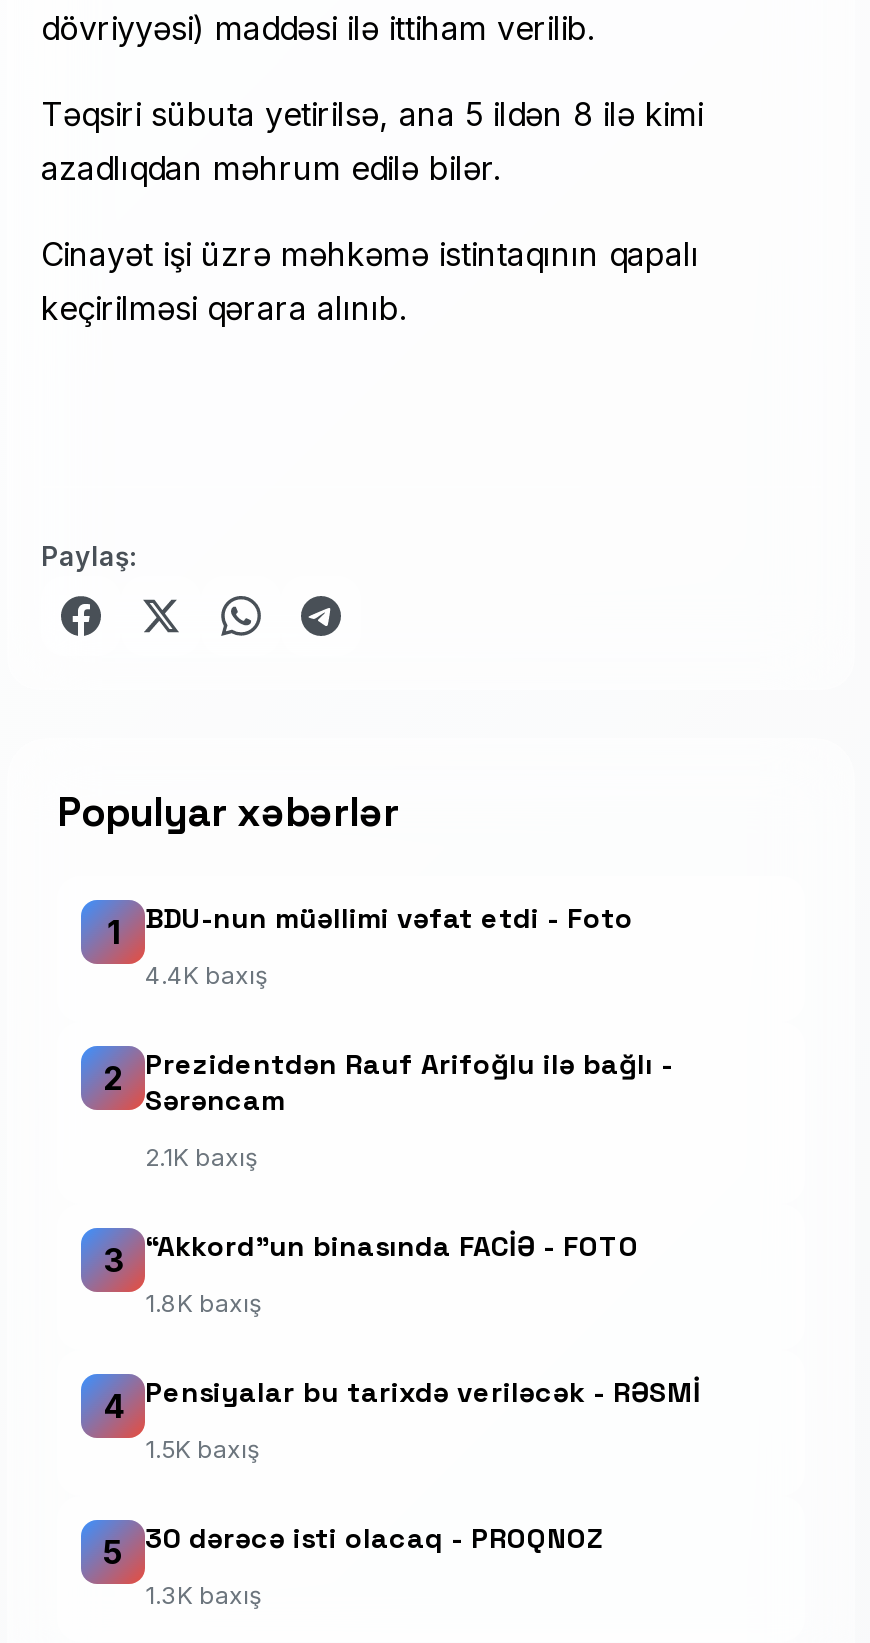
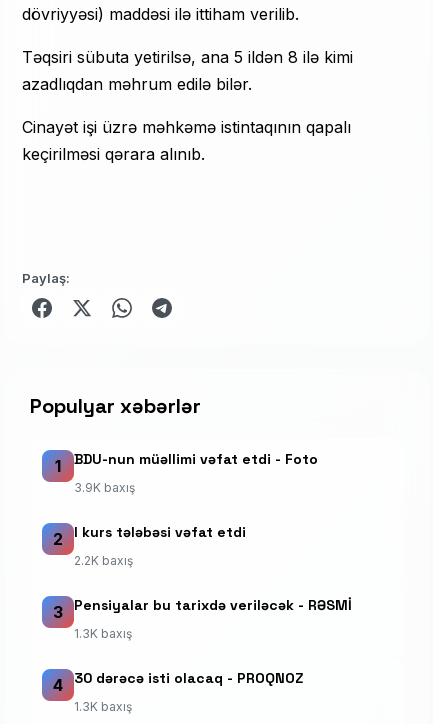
- 4.4K baxış
+ 3.9K baxış

- Prezidentdən Rauf Arifoğlu ilə bağlı -
- Sərəncam
+ I kurs tələbəsi vəfat etdi

- 2.1K baxış
+ 2.2K baxış

- “Akkord”un binasında FACİƏ - FOTO
- 1.8K baxış
- 4

- 1.5K baxış
+ 1.3K baxış

- 5
+ 4
